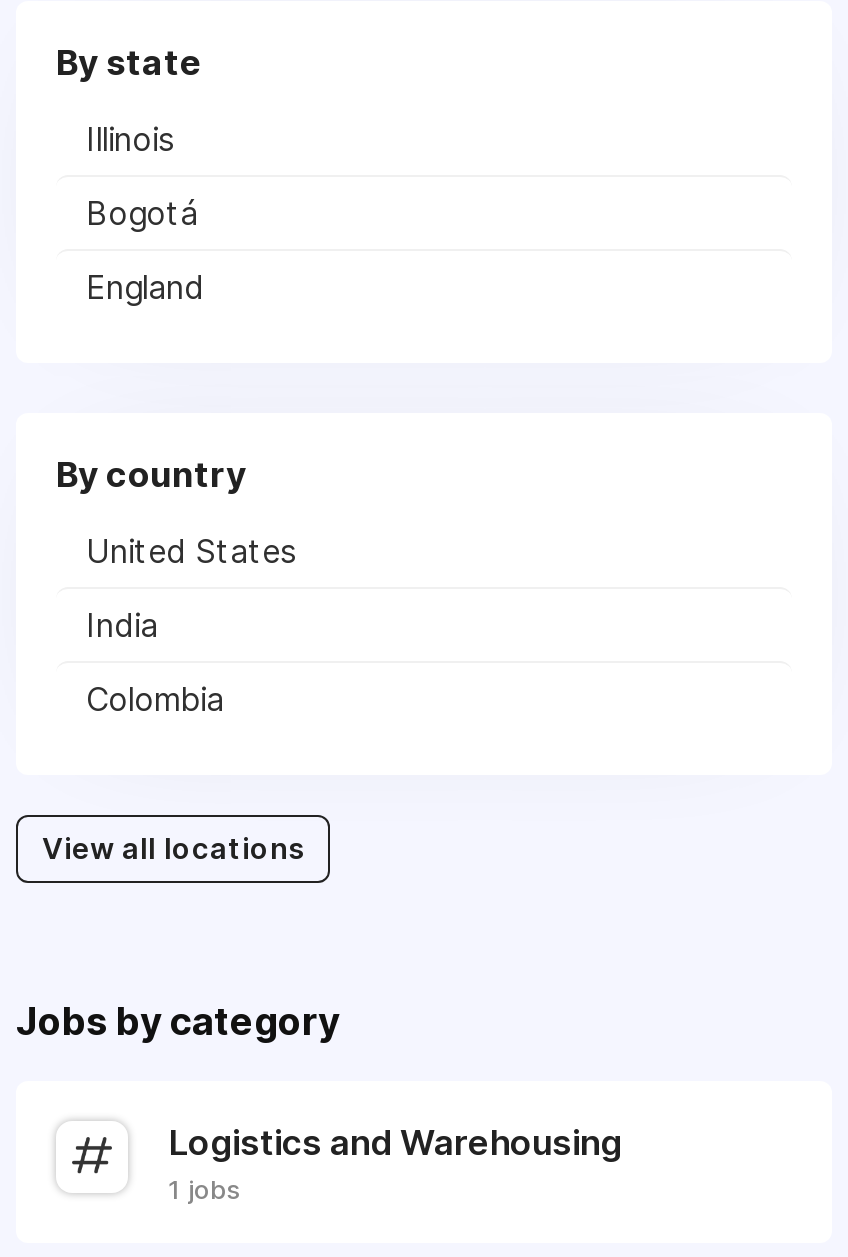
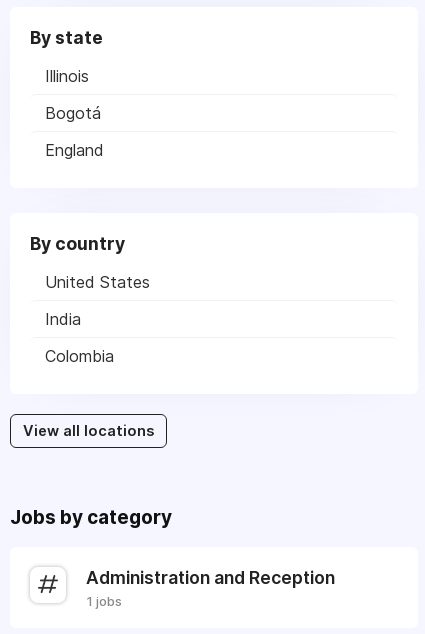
- Logistics and Warehousing
+ Administration and Reception
